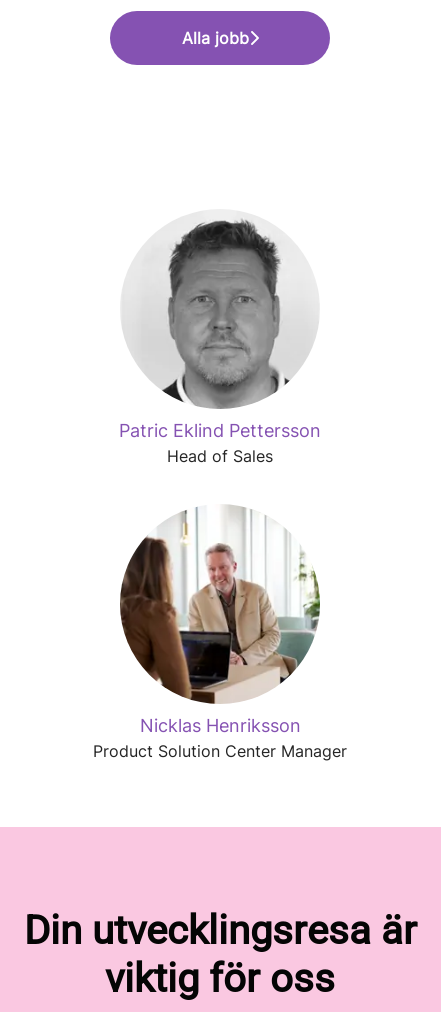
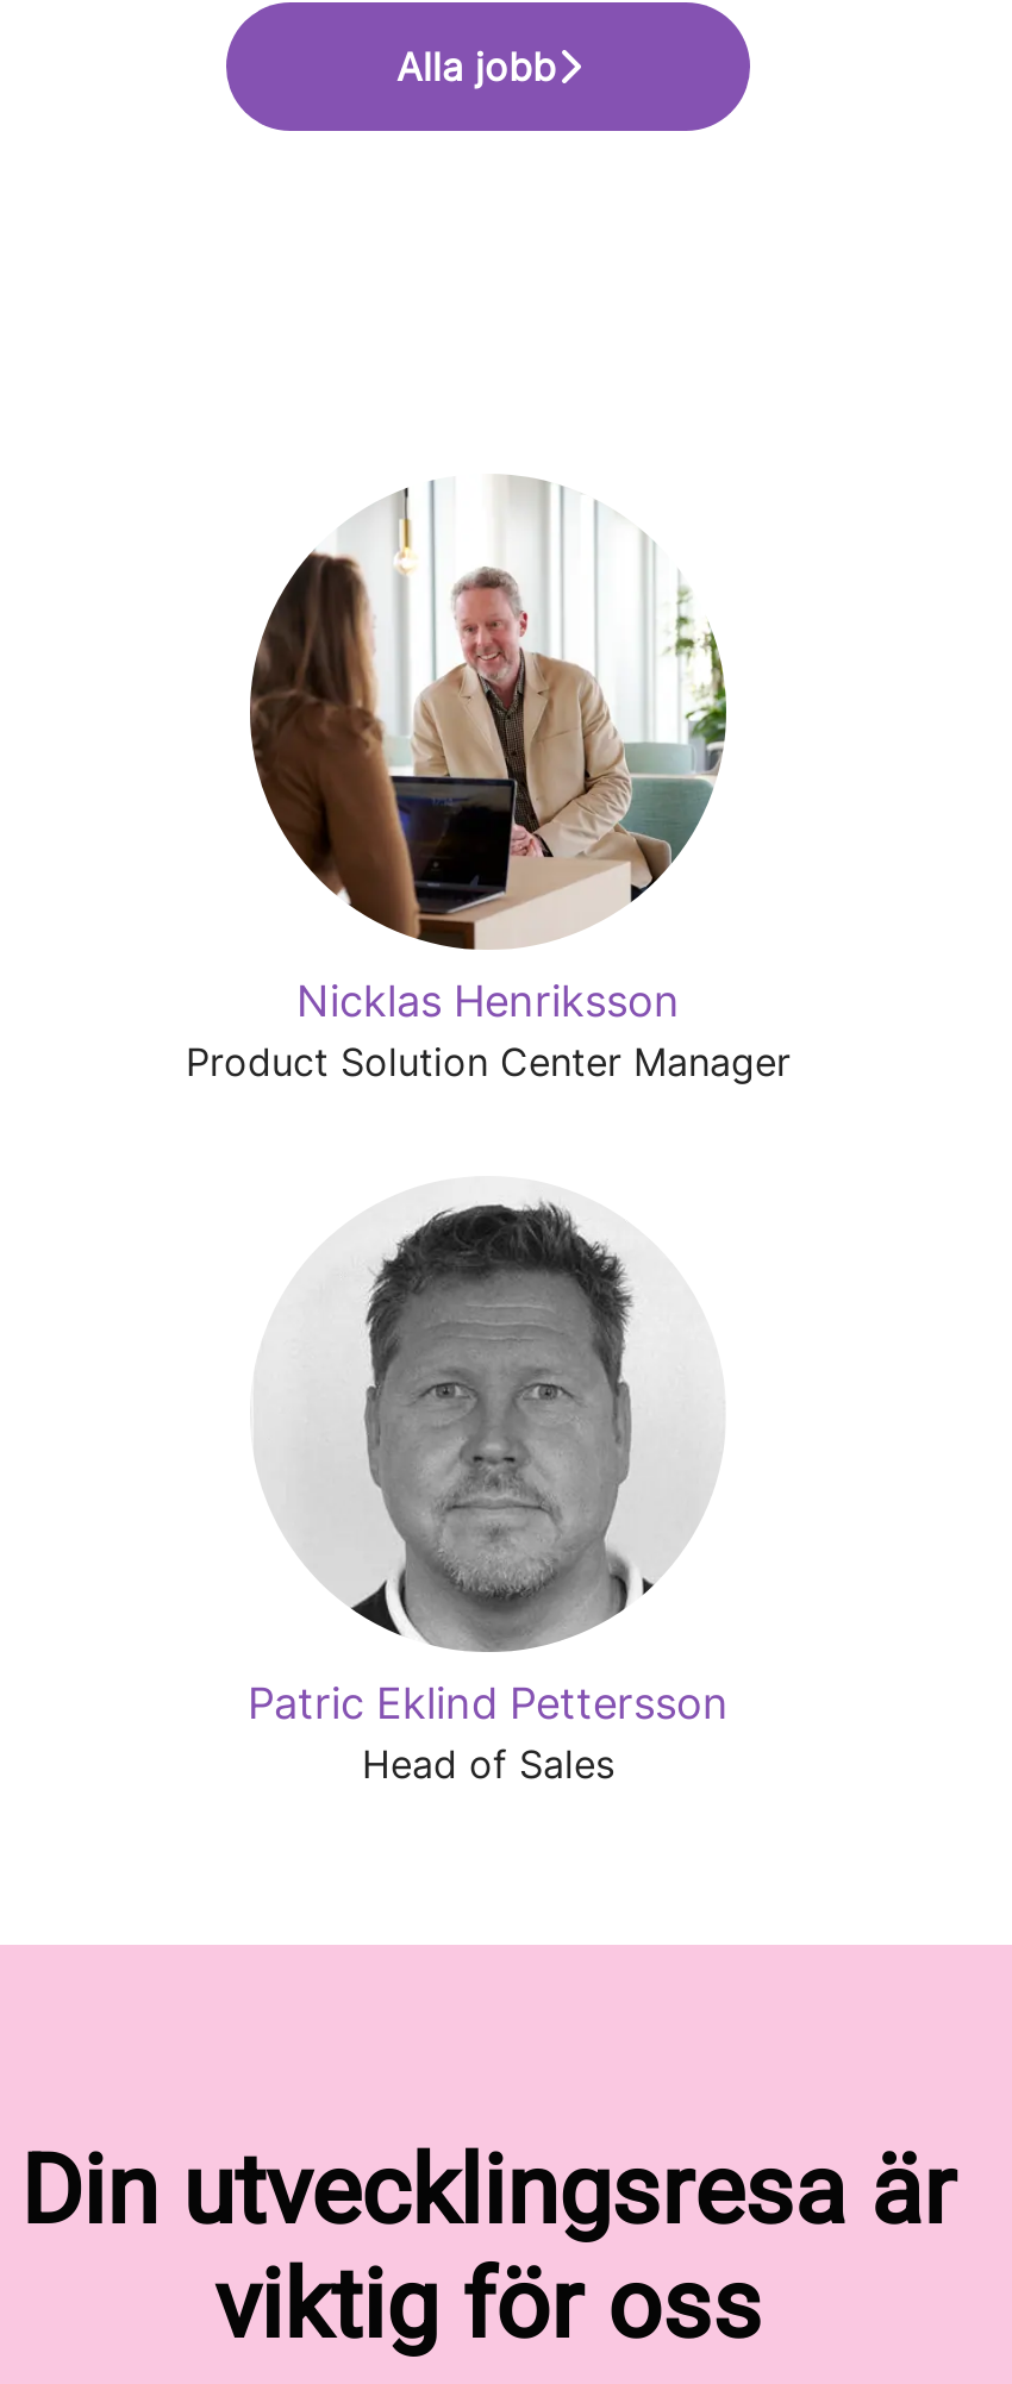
moved down: Patric Eklind Pettersson | Head of Sales

moved up: [image] | Nicklas Henriksson | Product Solution Center Manager
